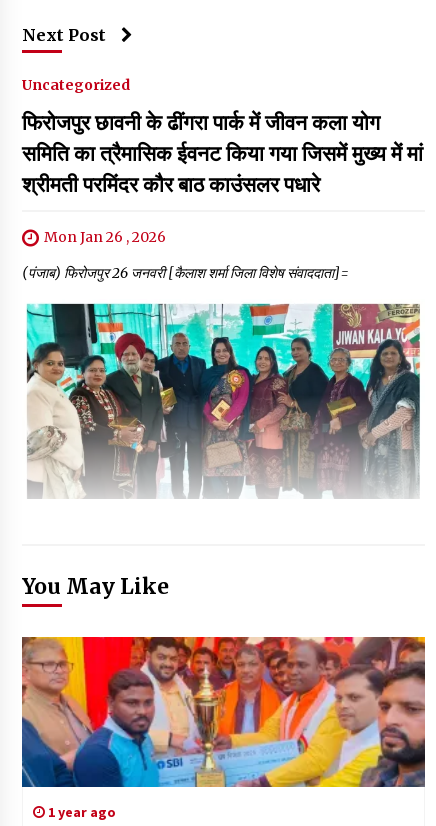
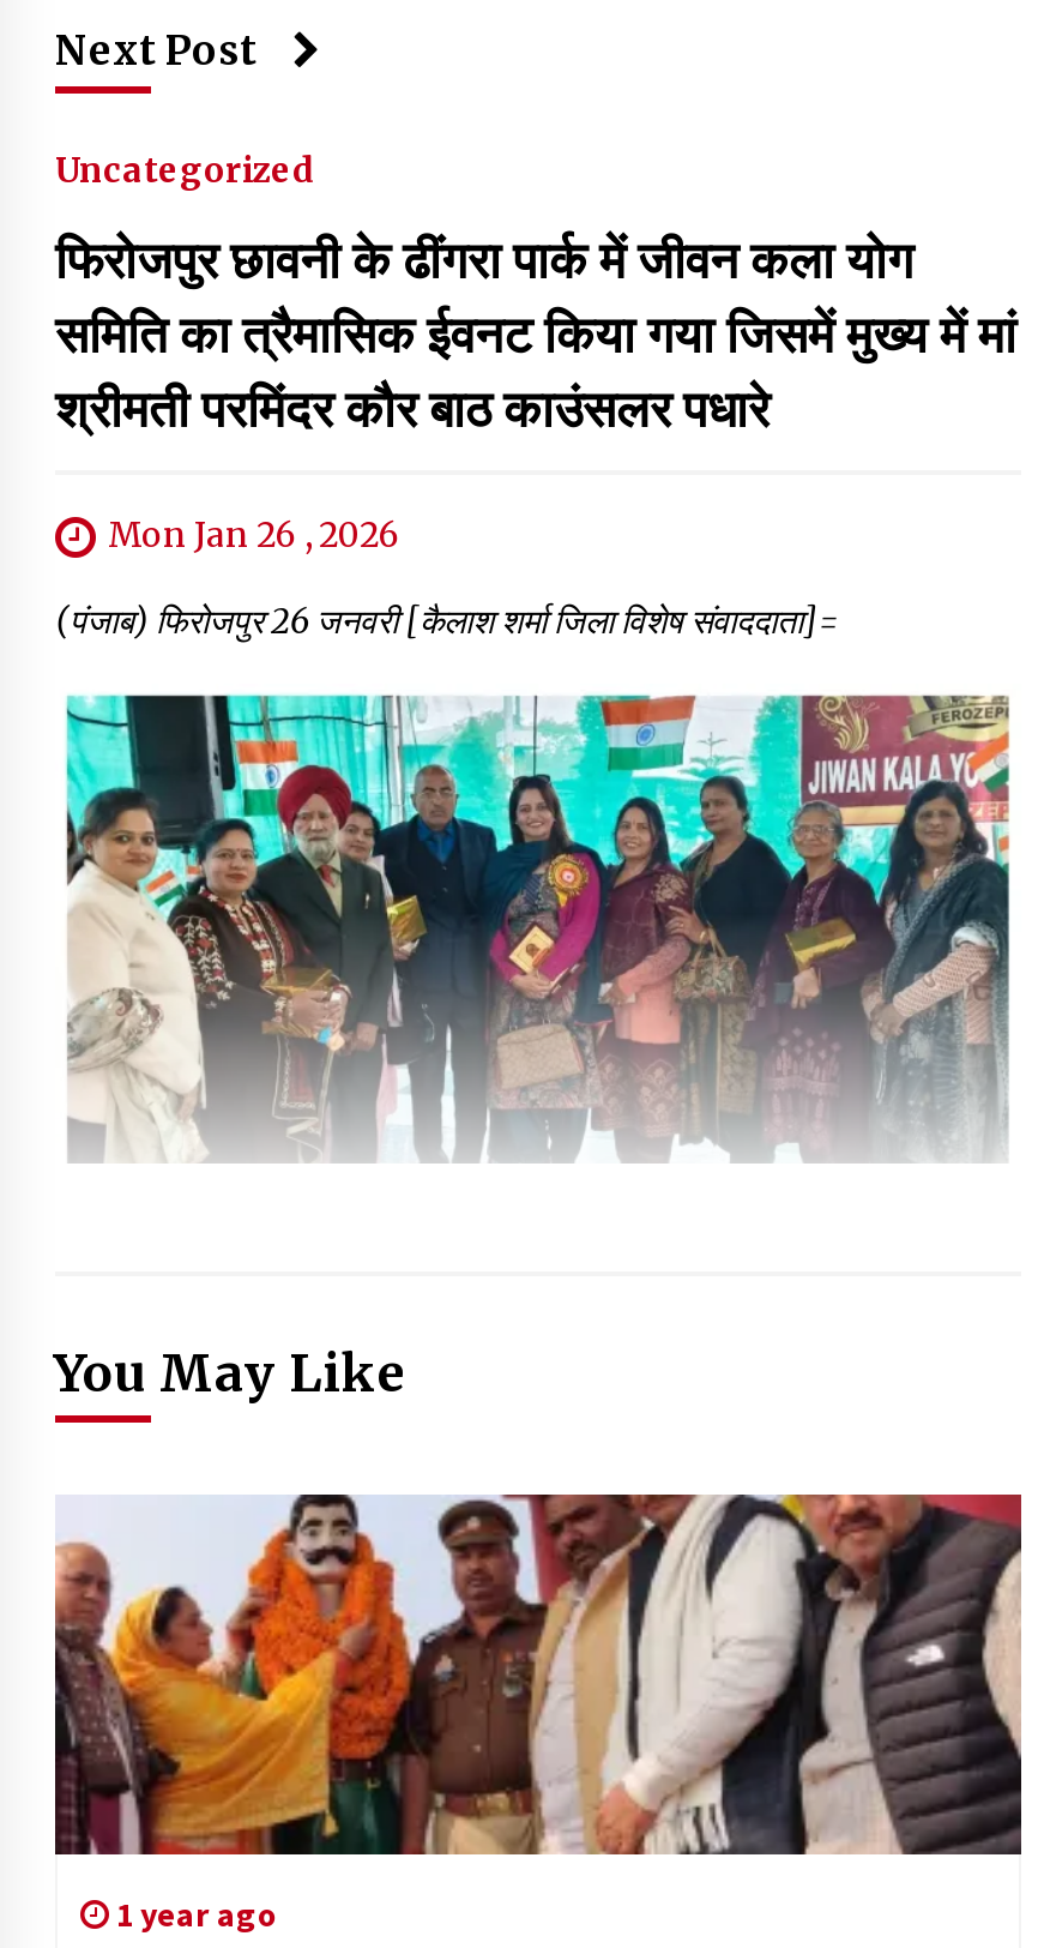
- [image]
+ [image]
